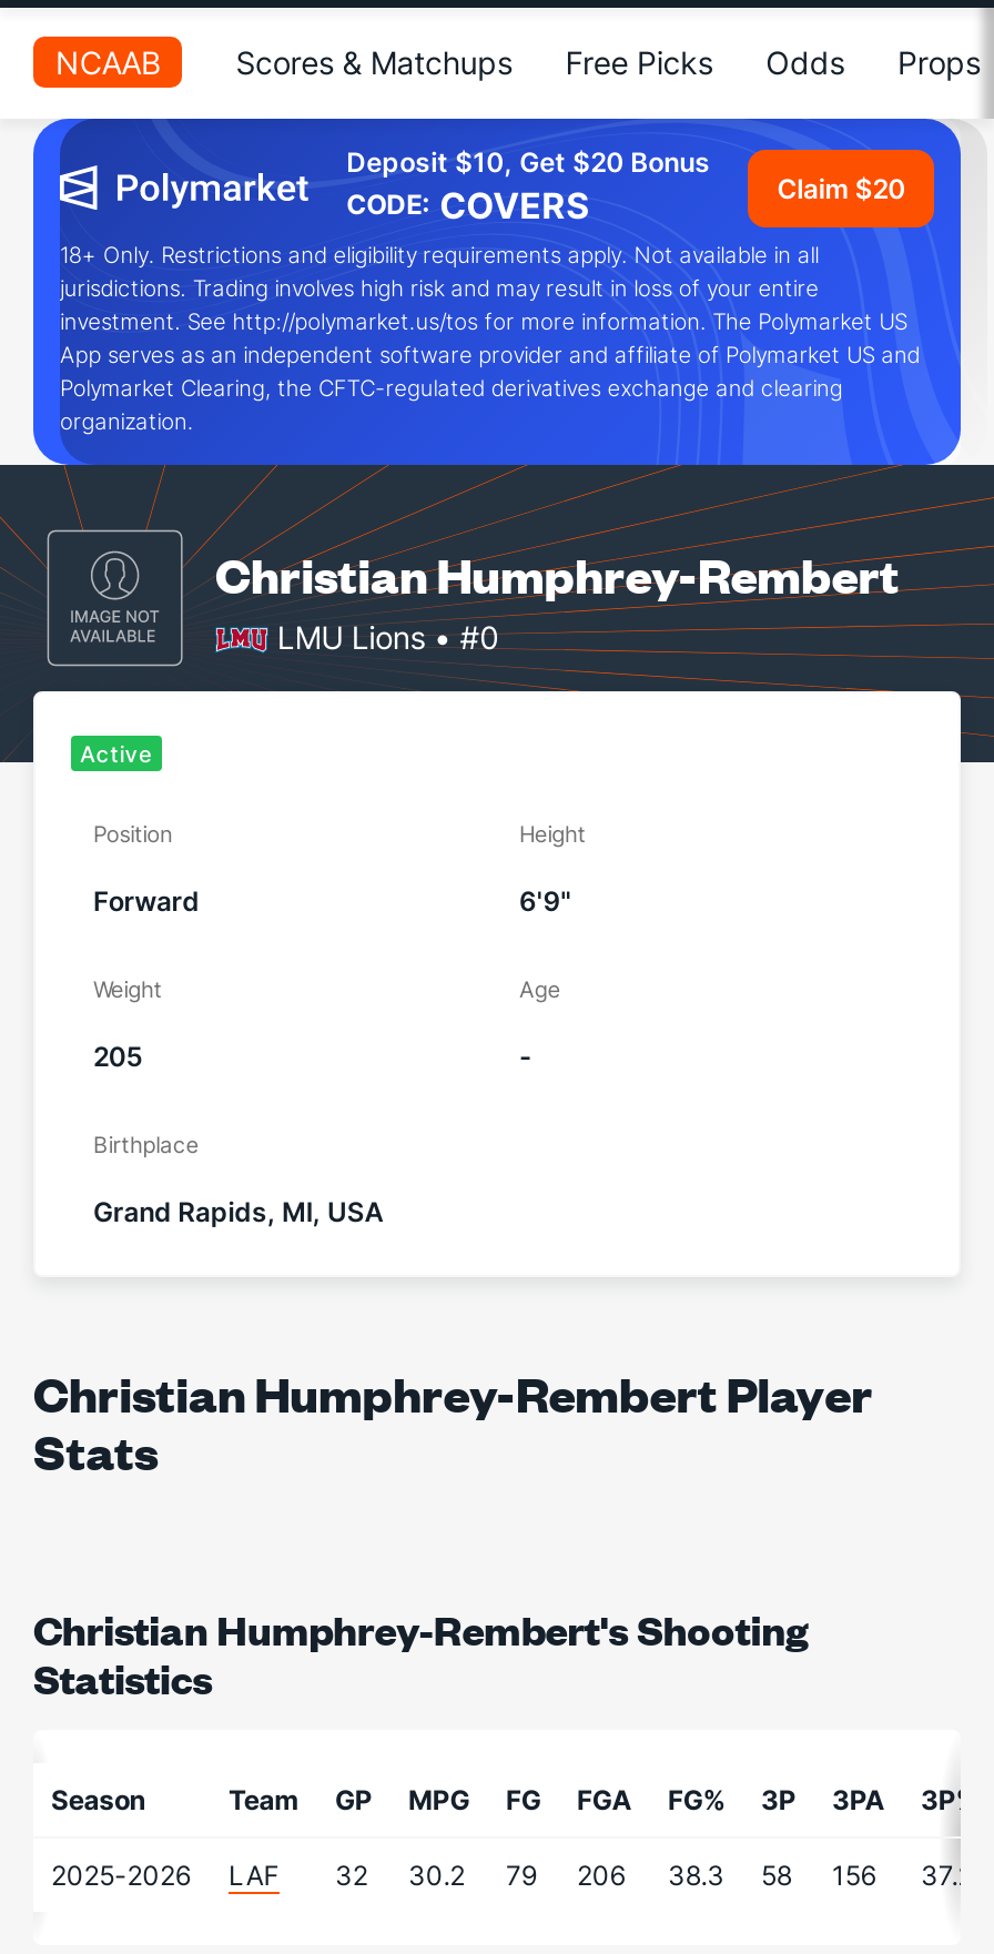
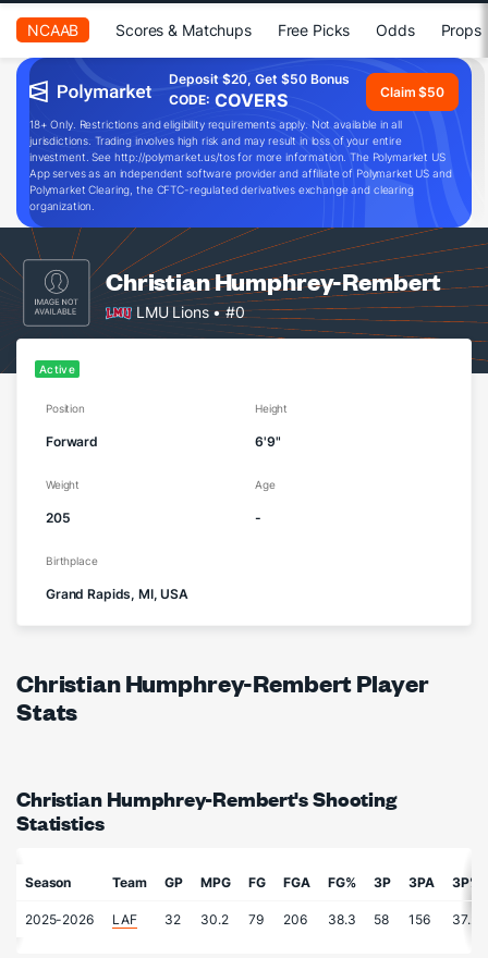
- Deposit $10, Get $20 Bonus
+ Deposit $20, Get $50 Bonus

- Claim $20
+ Claim $50
